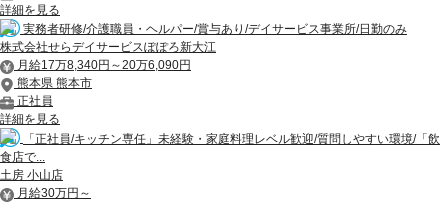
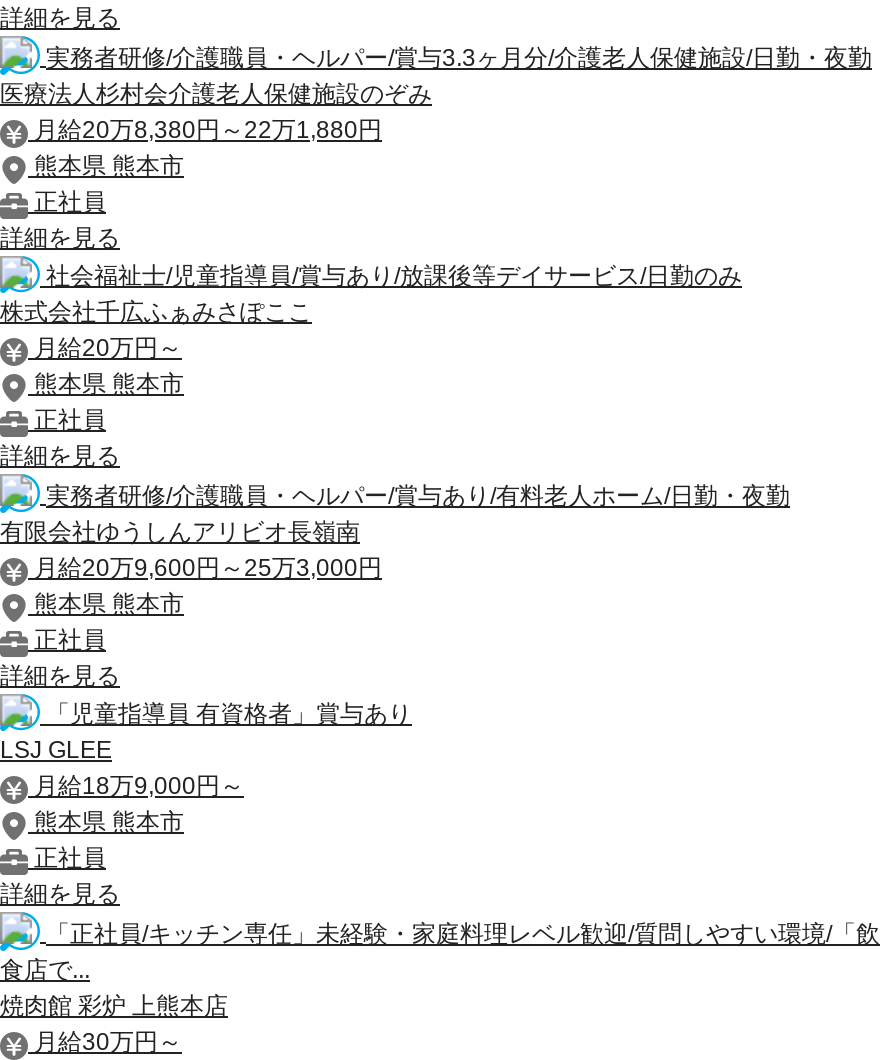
- 実務者研修/介護職員・ヘルパー/賞与あり/デイサービス事業所/日勤のみ
- 株式会社せらデイサービスぽぽろ新大江
- 月給17万8,340円～20万6,090円
+ 実務者研修/介護職員・ヘルパー/賞与3.3ヶ月分/介護老人保健施設/日勤・夜勤
+ 医療法人杉村会介護老人保健施設のぞみ
+ 月給20万8,380円～22万1,880円
+ 熊本県 熊本市
+ 正社員
+ 詳細を見る
+ 社会福祉士/児童指導員/賞与あり/放課後等デイサービス/日勤のみ
+ 株式会社千広ふぁみさぽここ
+ 月給20万円～
+ 熊本県 熊本市
+ 正社員
+ 詳細を見る
+ 実務者研修/介護職員・ヘルパー/賞与あり/有料老人ホーム/日勤・夜勤
+ 有限会社ゆうしんアリビオ長嶺南
+ 月給20万9,600円～25万3,000円
+ 熊本県 熊本市
+ 正社員
+ 詳細を見る
+ 「児童指導員 有資格者」賞与あり
+ LSJ GLEE
+ 月給18万9,000円～

- 土房 小山店
+ 焼肉館 彩炉 上熊本店
